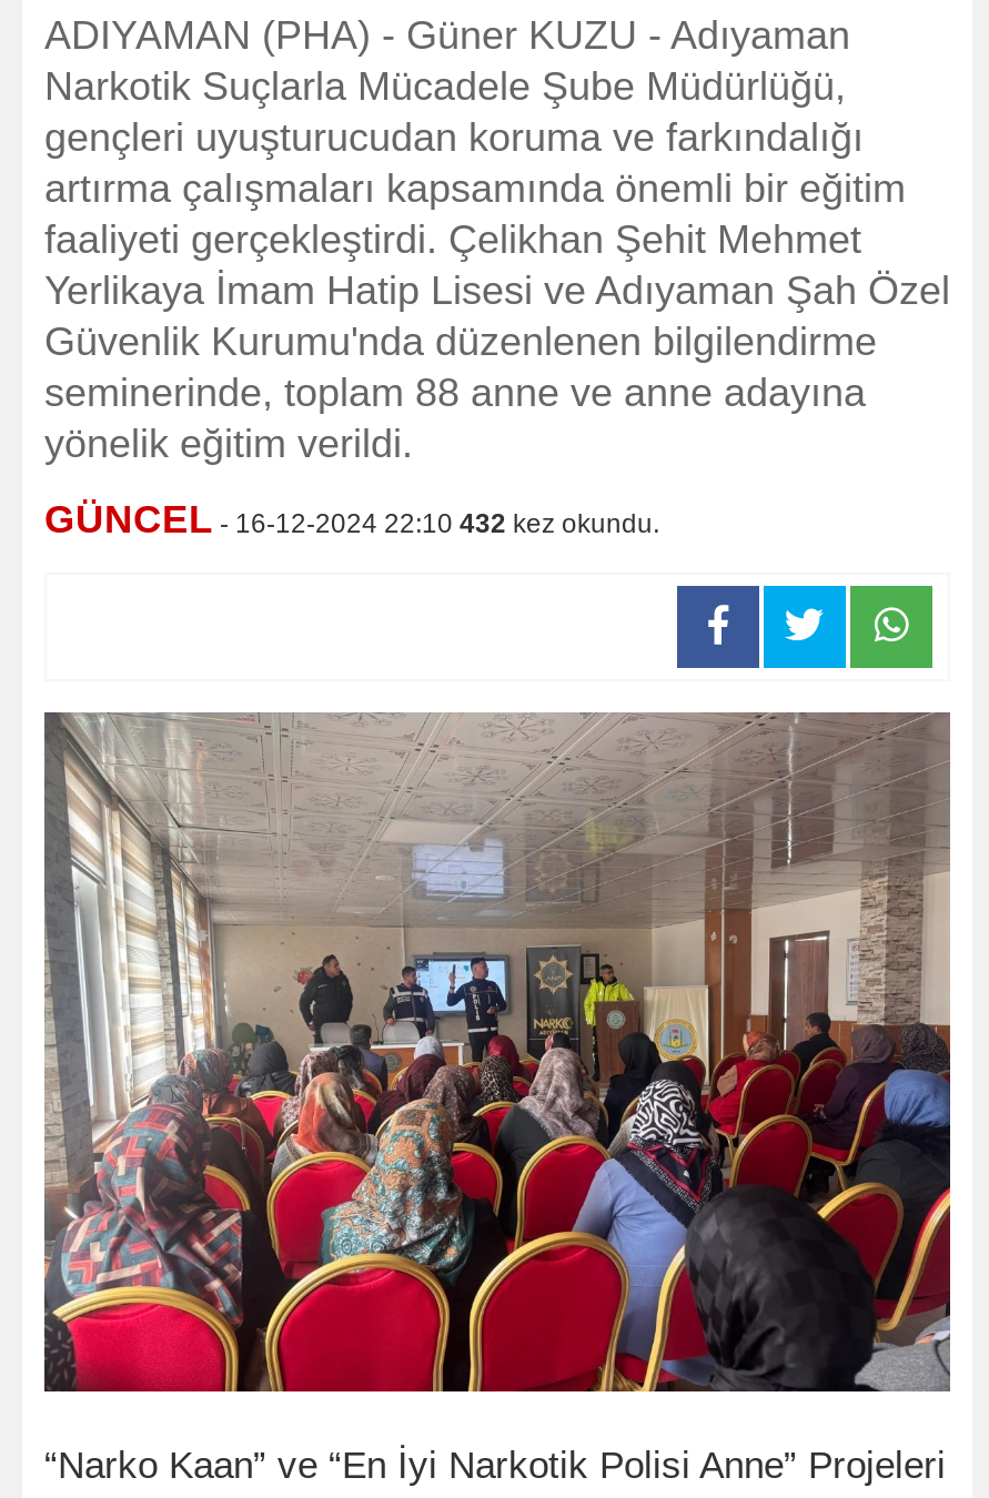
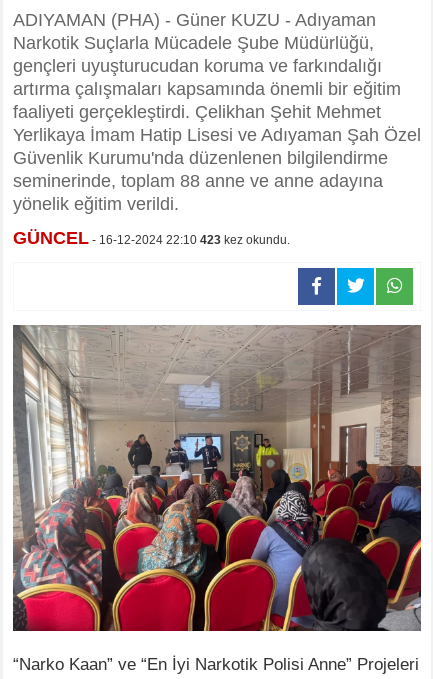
- GÜNCEL - 16-12-2024 22:10 432 kez okundu.
+ GÜNCEL - 16-12-2024 22:10 423 kez okundu.
